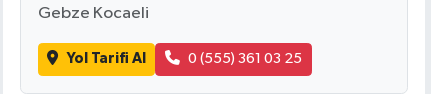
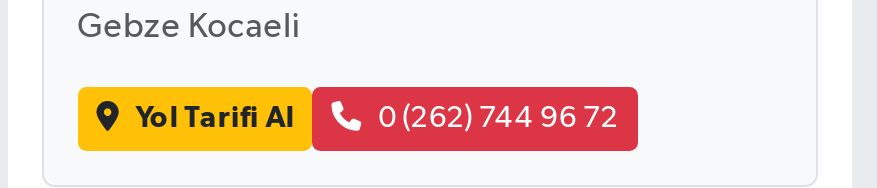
- 0 (555) 361 03 25
+ 0 (262) 744 96 72
